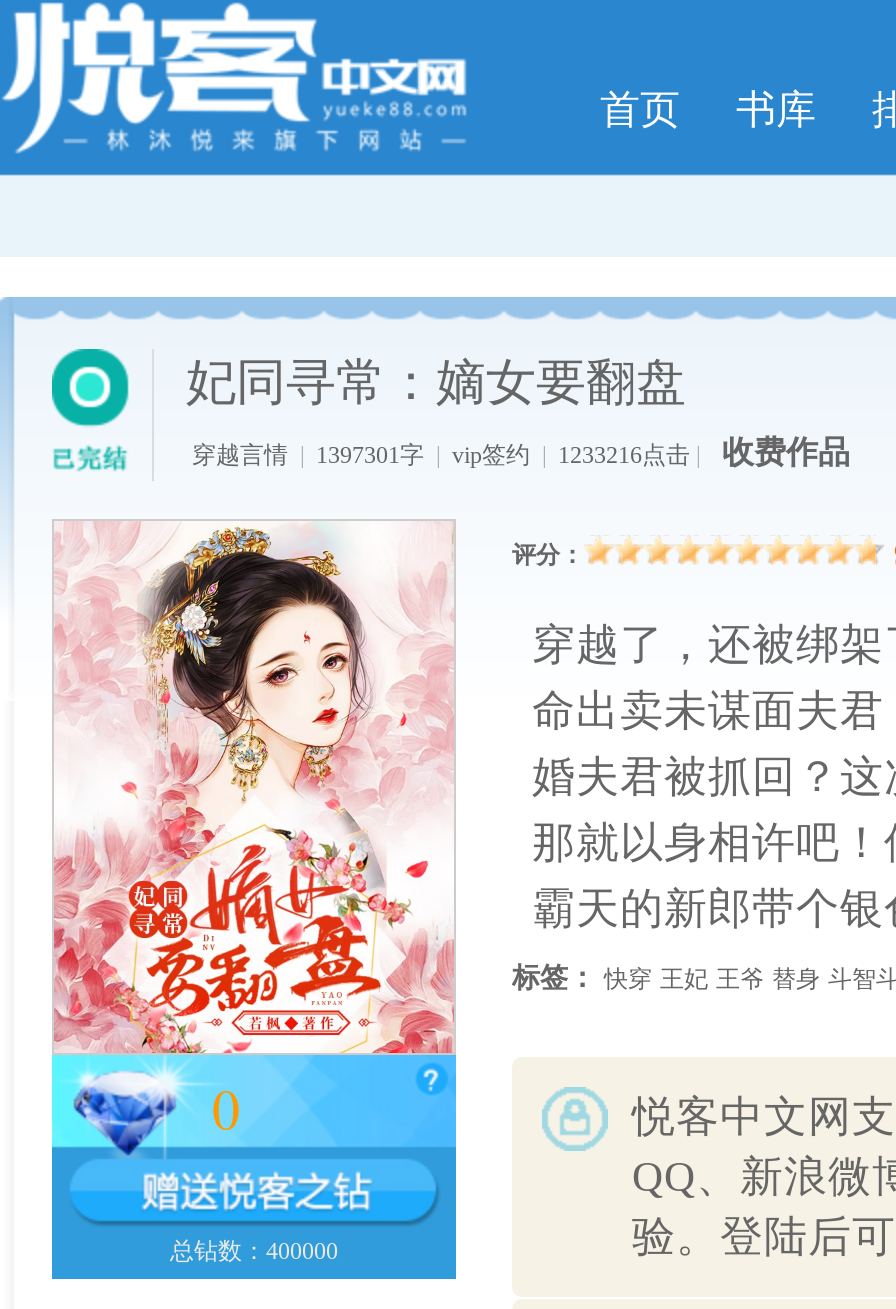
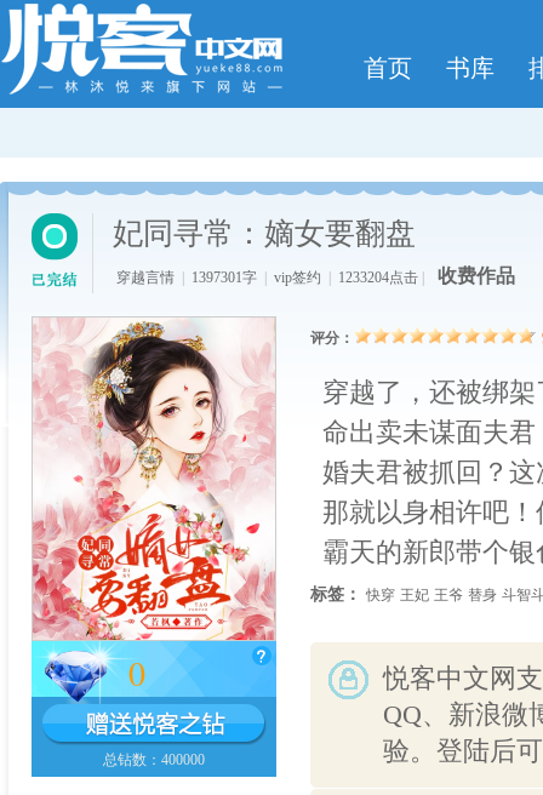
- 穿越言情 1397301字 vip签约 1233216点击 收费作品
+ 穿越言情 1397301字 vip签约 1233204点击 收费作品
